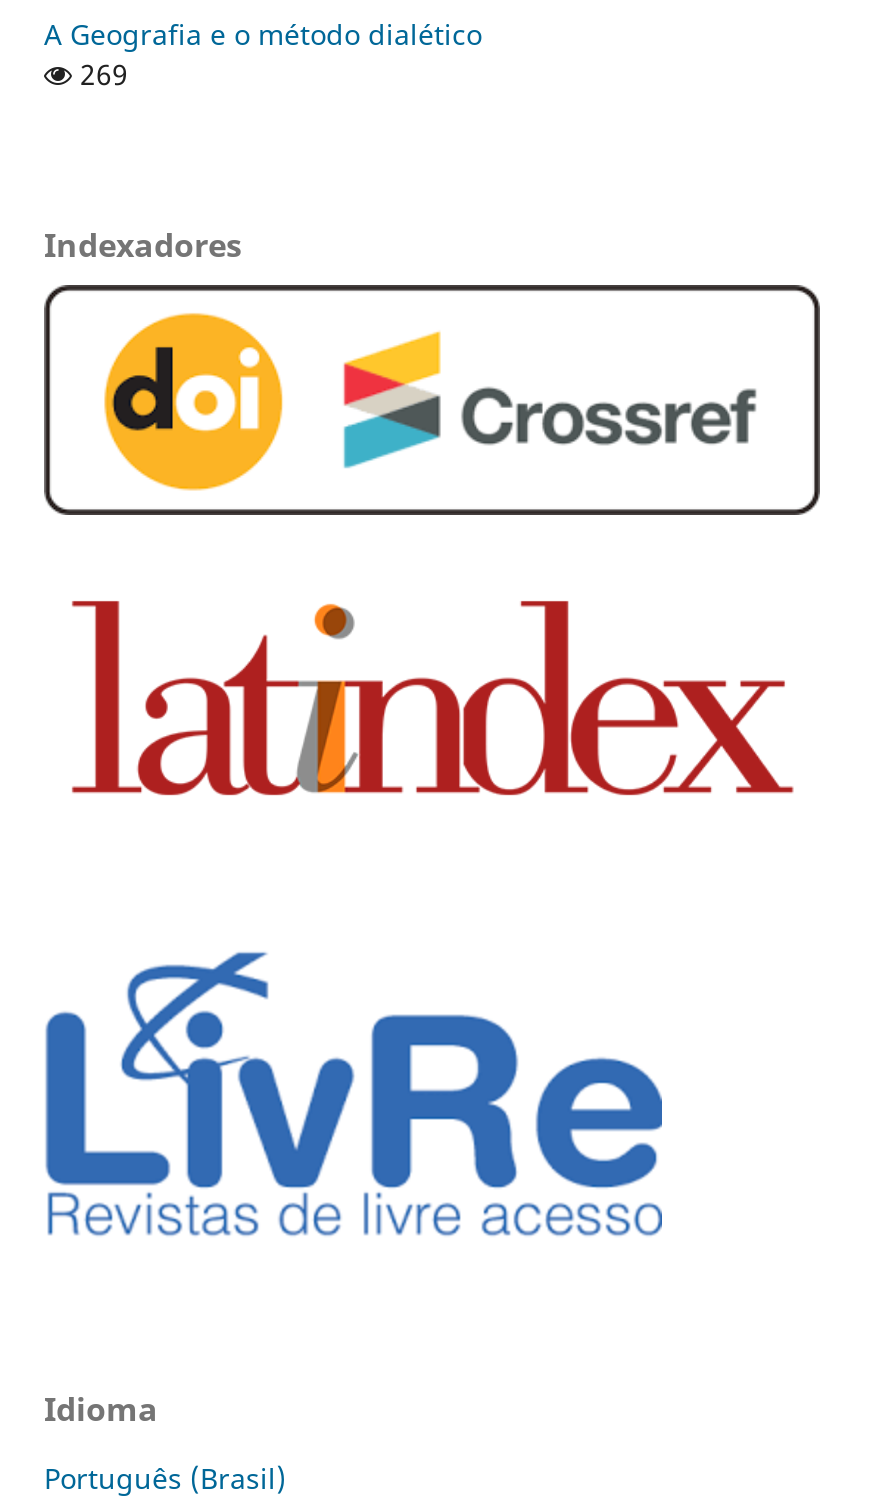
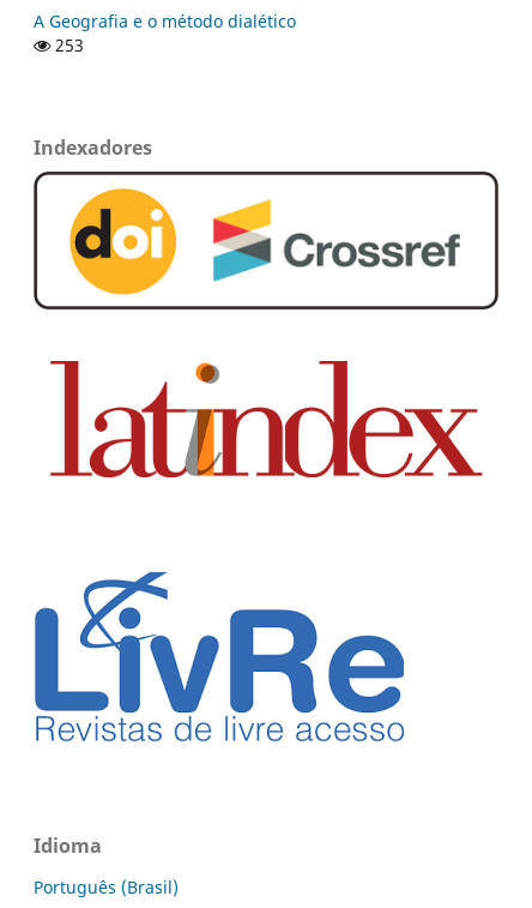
- 269
+ 253
